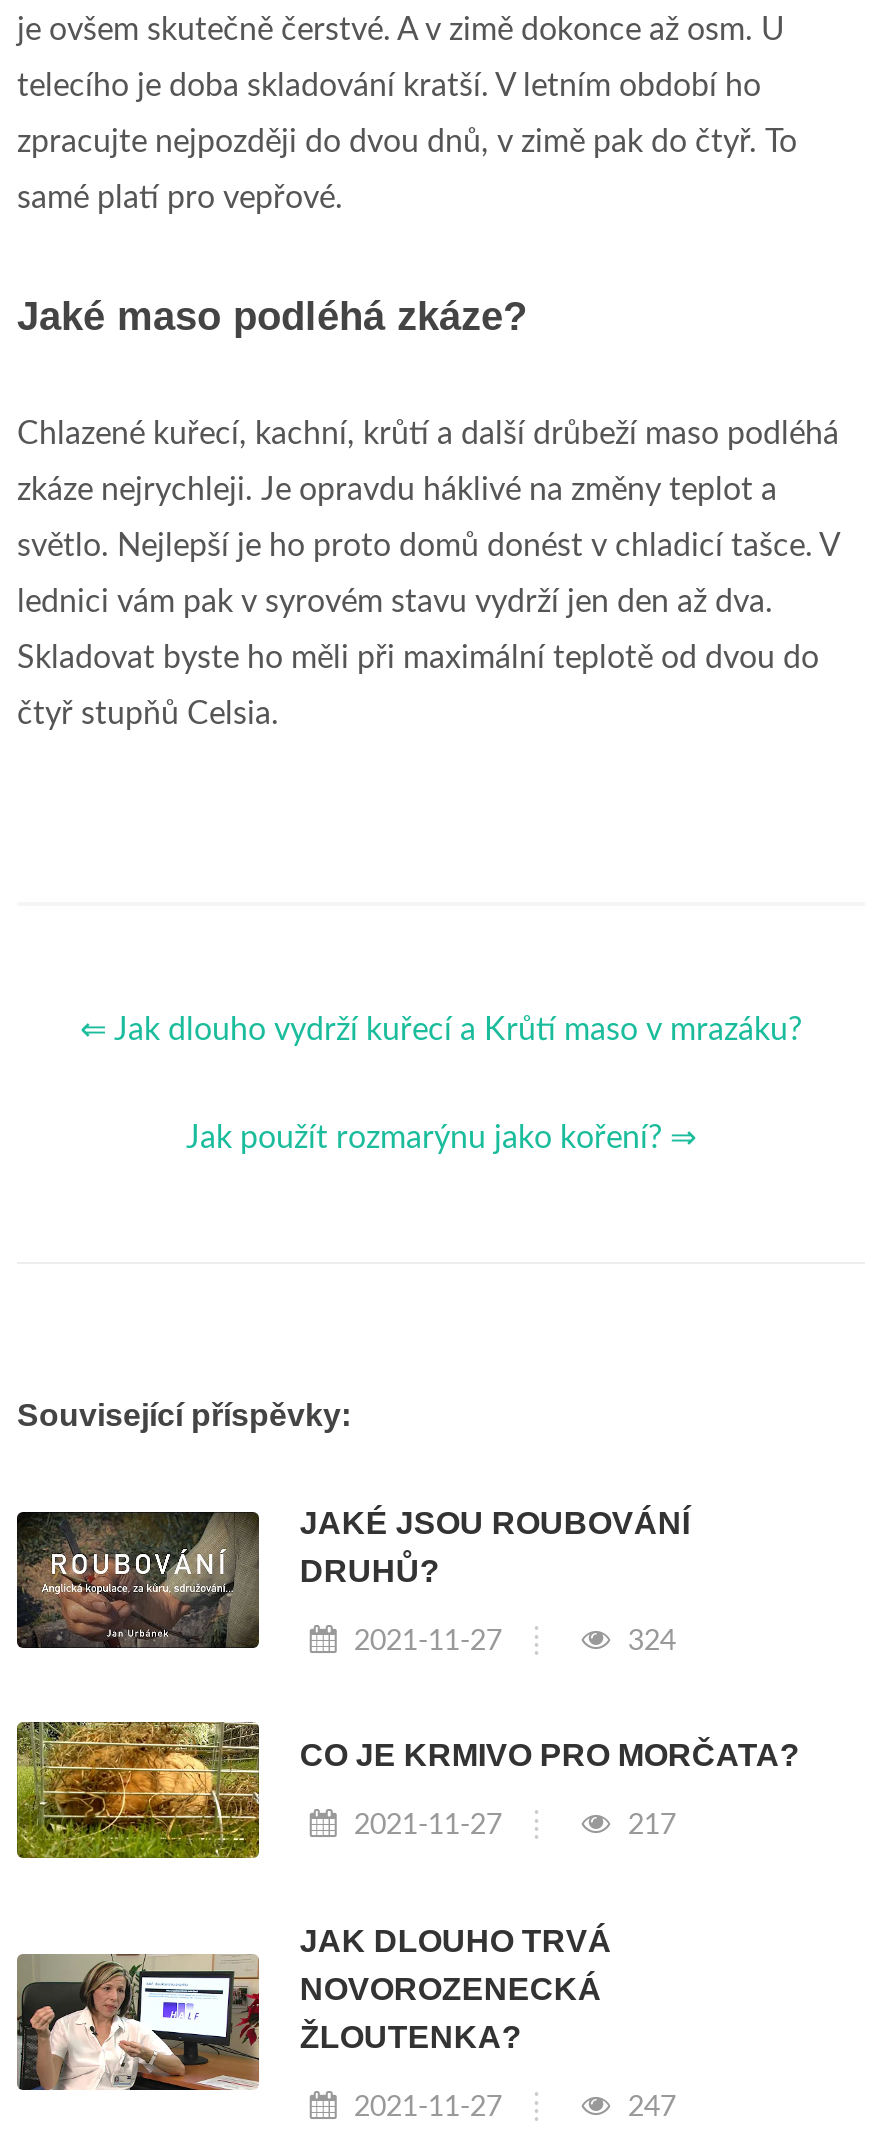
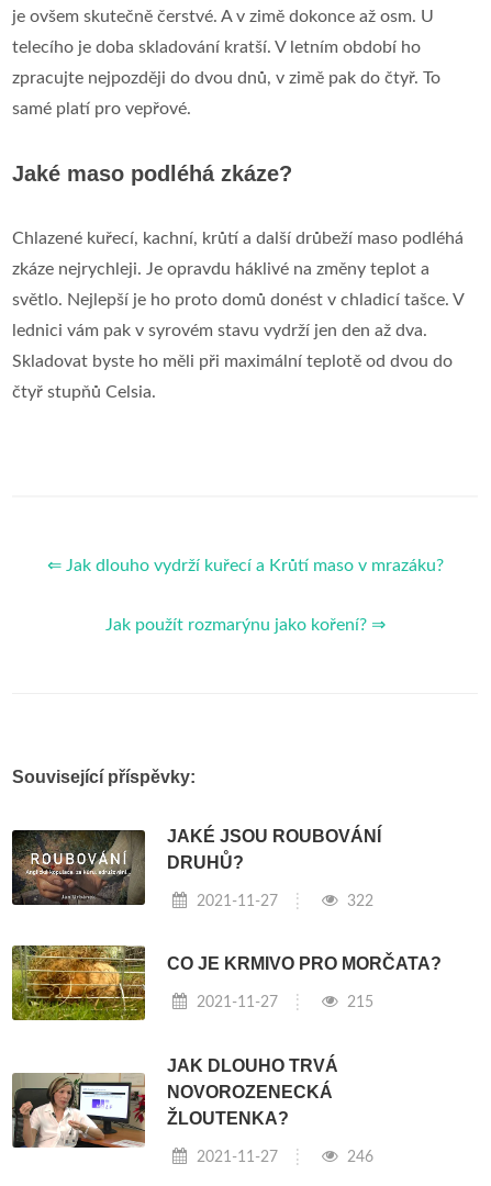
- 324
+ 322

- 217
+ 215

- 247
+ 246
